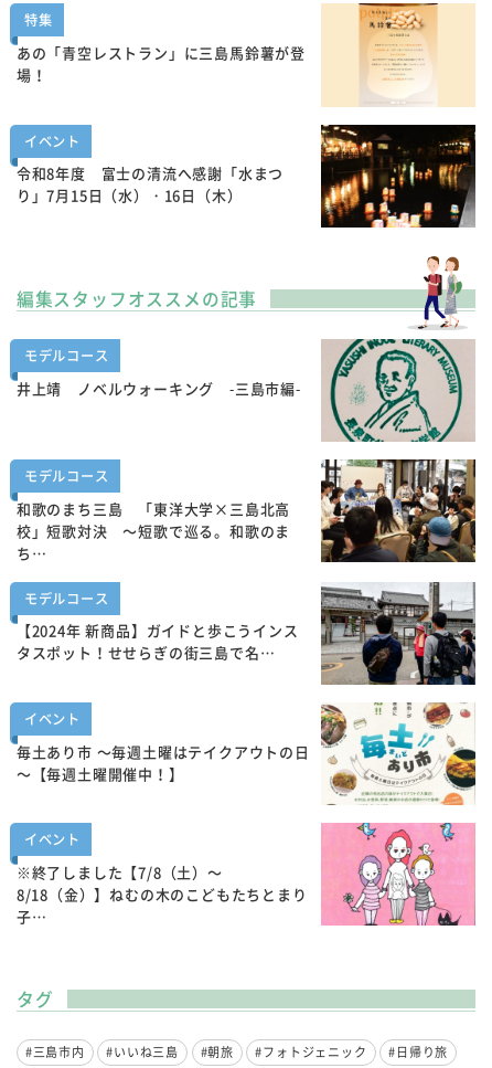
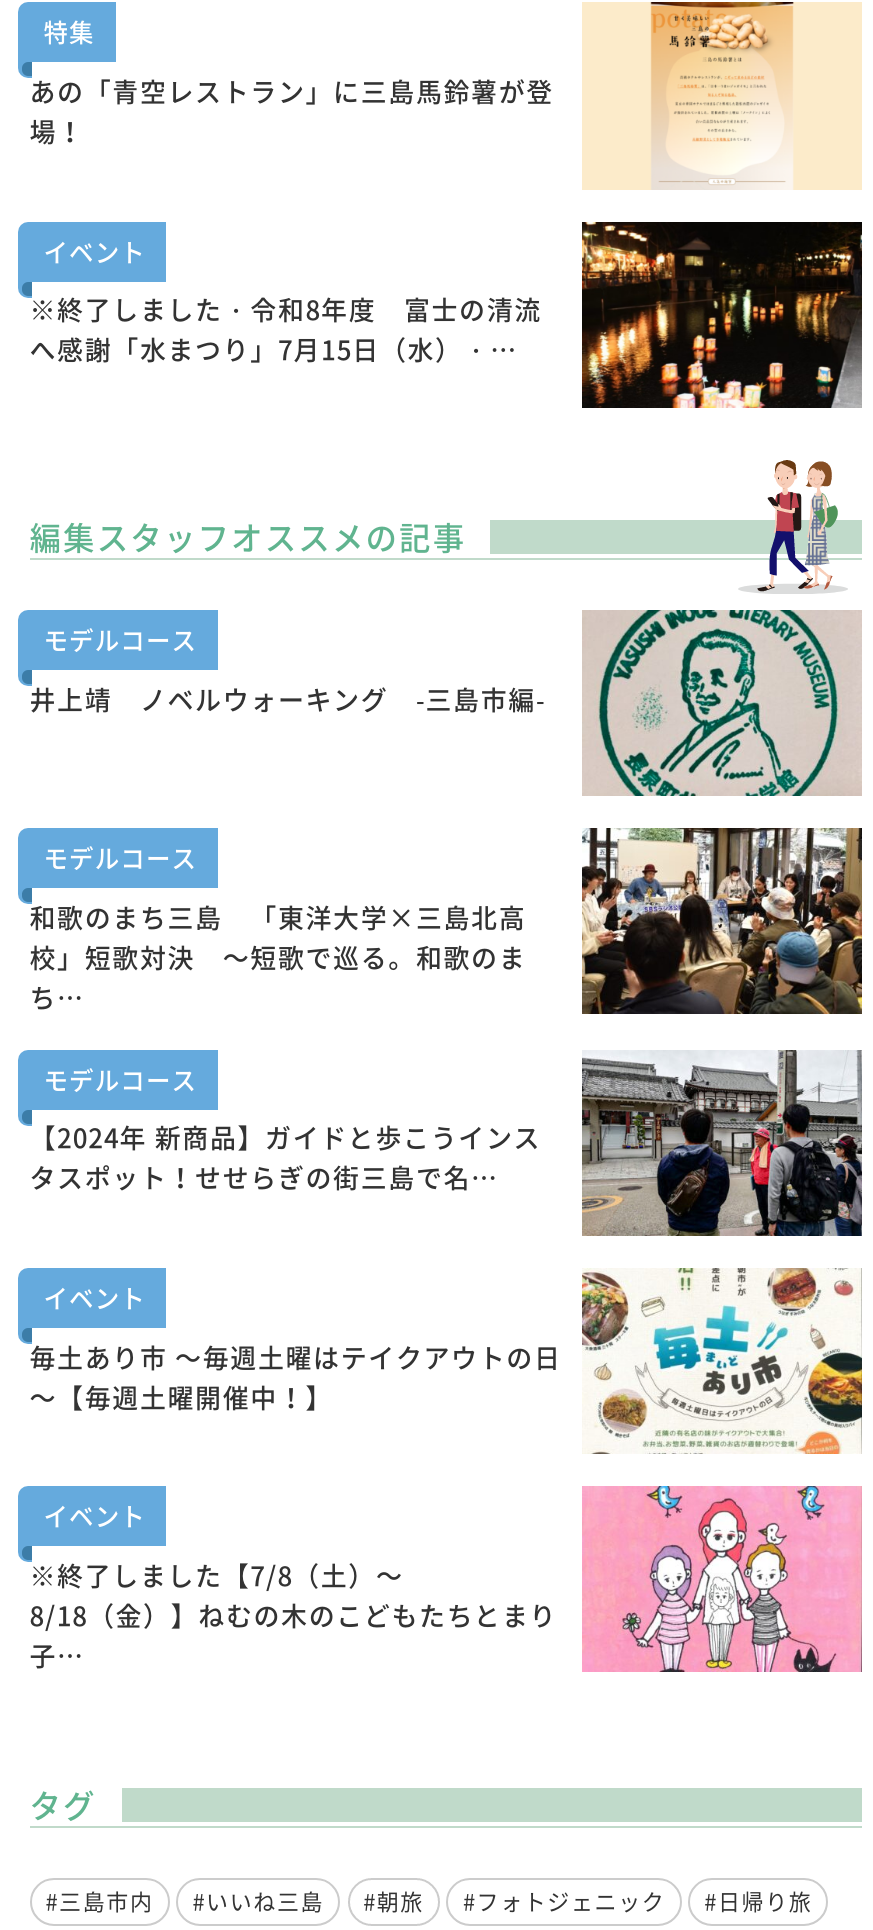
- 令和8年度 富士の清流へ感謝「水まつ
- り」7月15日（水）・16日（木）
+ ※終了しました・令和8年度 富士の清流
+ へ感謝「水まつり」7月15日（水）・…
